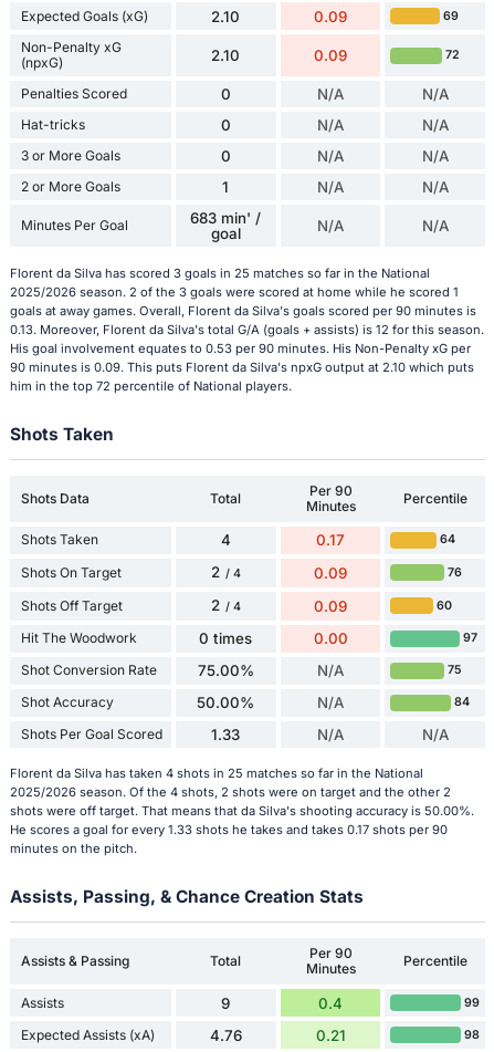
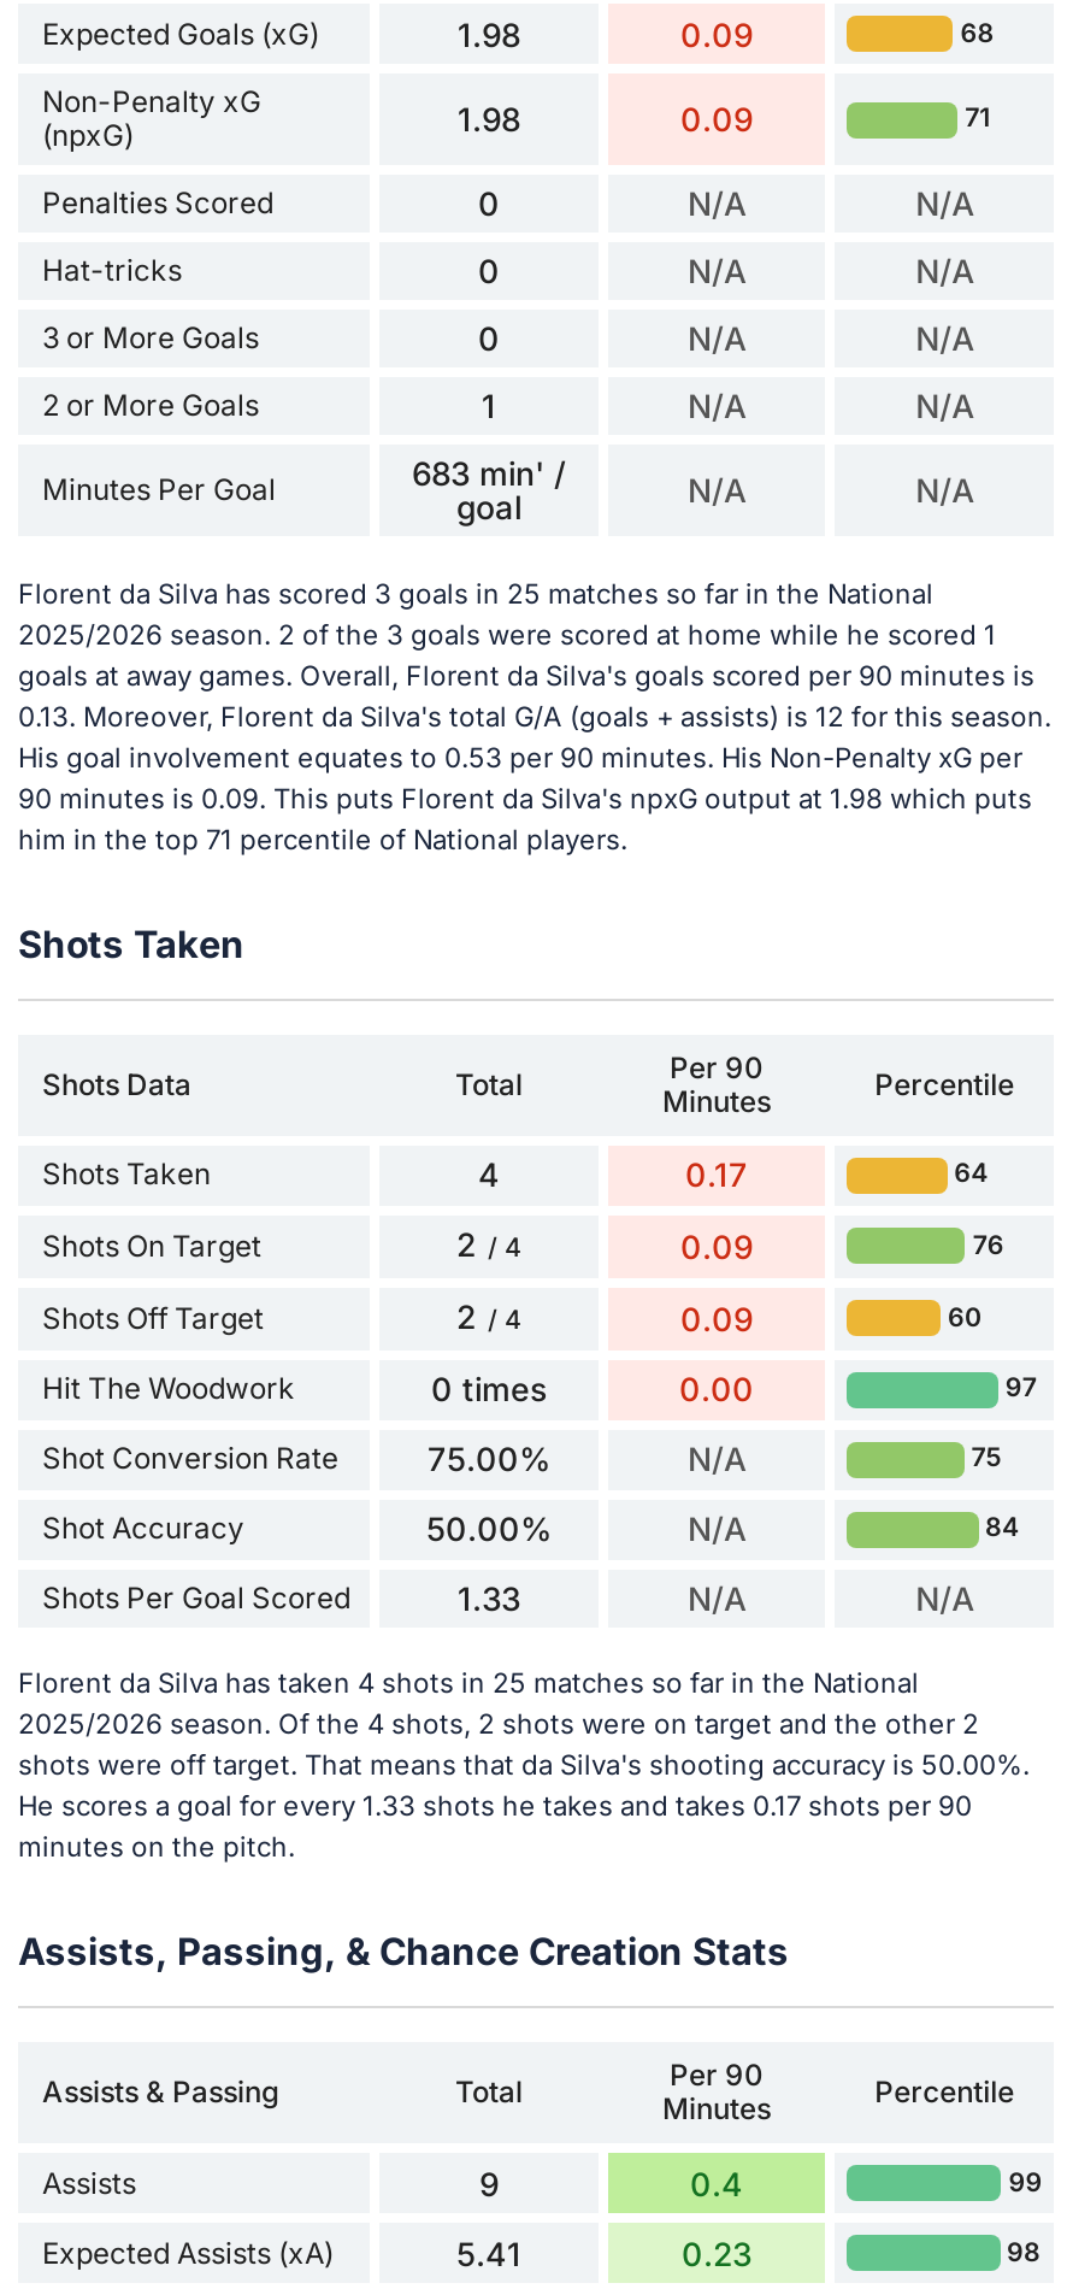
- 2.10
+ 1.98

- 69
+ 68

- 2.10
+ 1.98

- 72
+ 71

- 90 minutes is 0.09. This puts Florent da Silva's npxG output at 2.10 which puts
+ 90 minutes is 0.09. This puts Florent da Silva's npxG output at 1.98 which puts

- him in the top 72 percentile of National players.
+ him in the top 71 percentile of National players.

- 4.76
+ 5.41

- 0.21
+ 0.23
